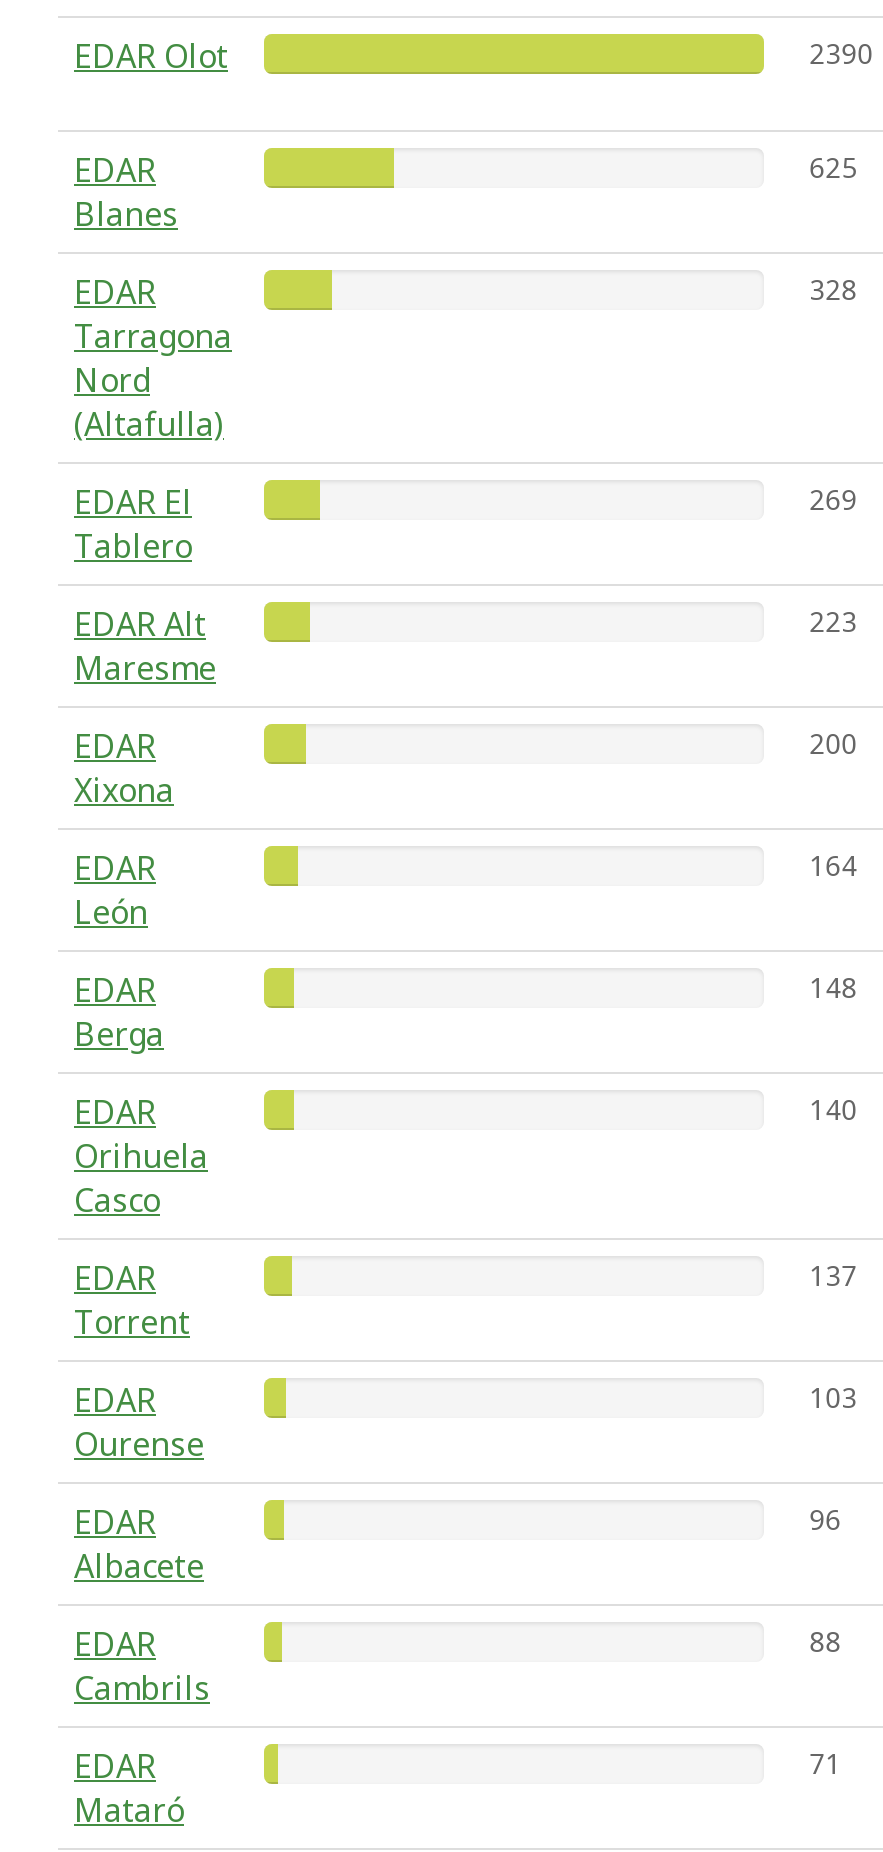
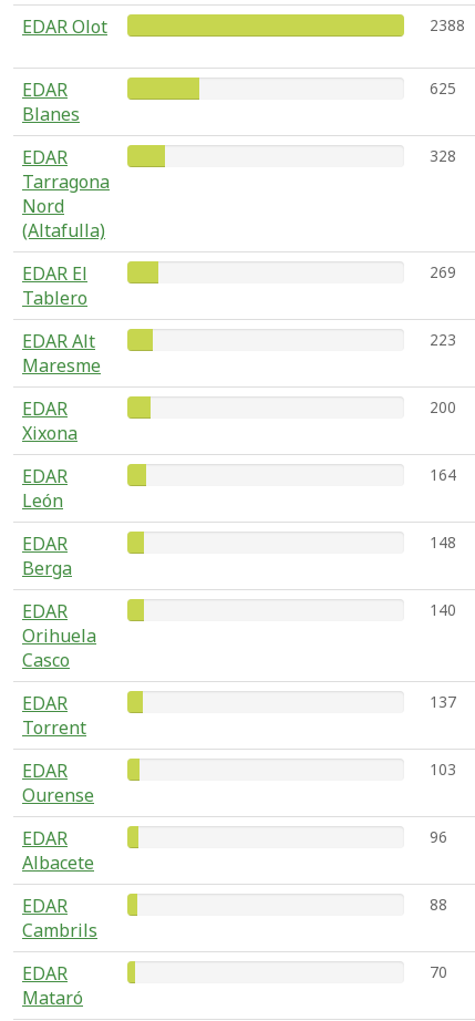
- 2390
+ 2388

- 71
+ 70
